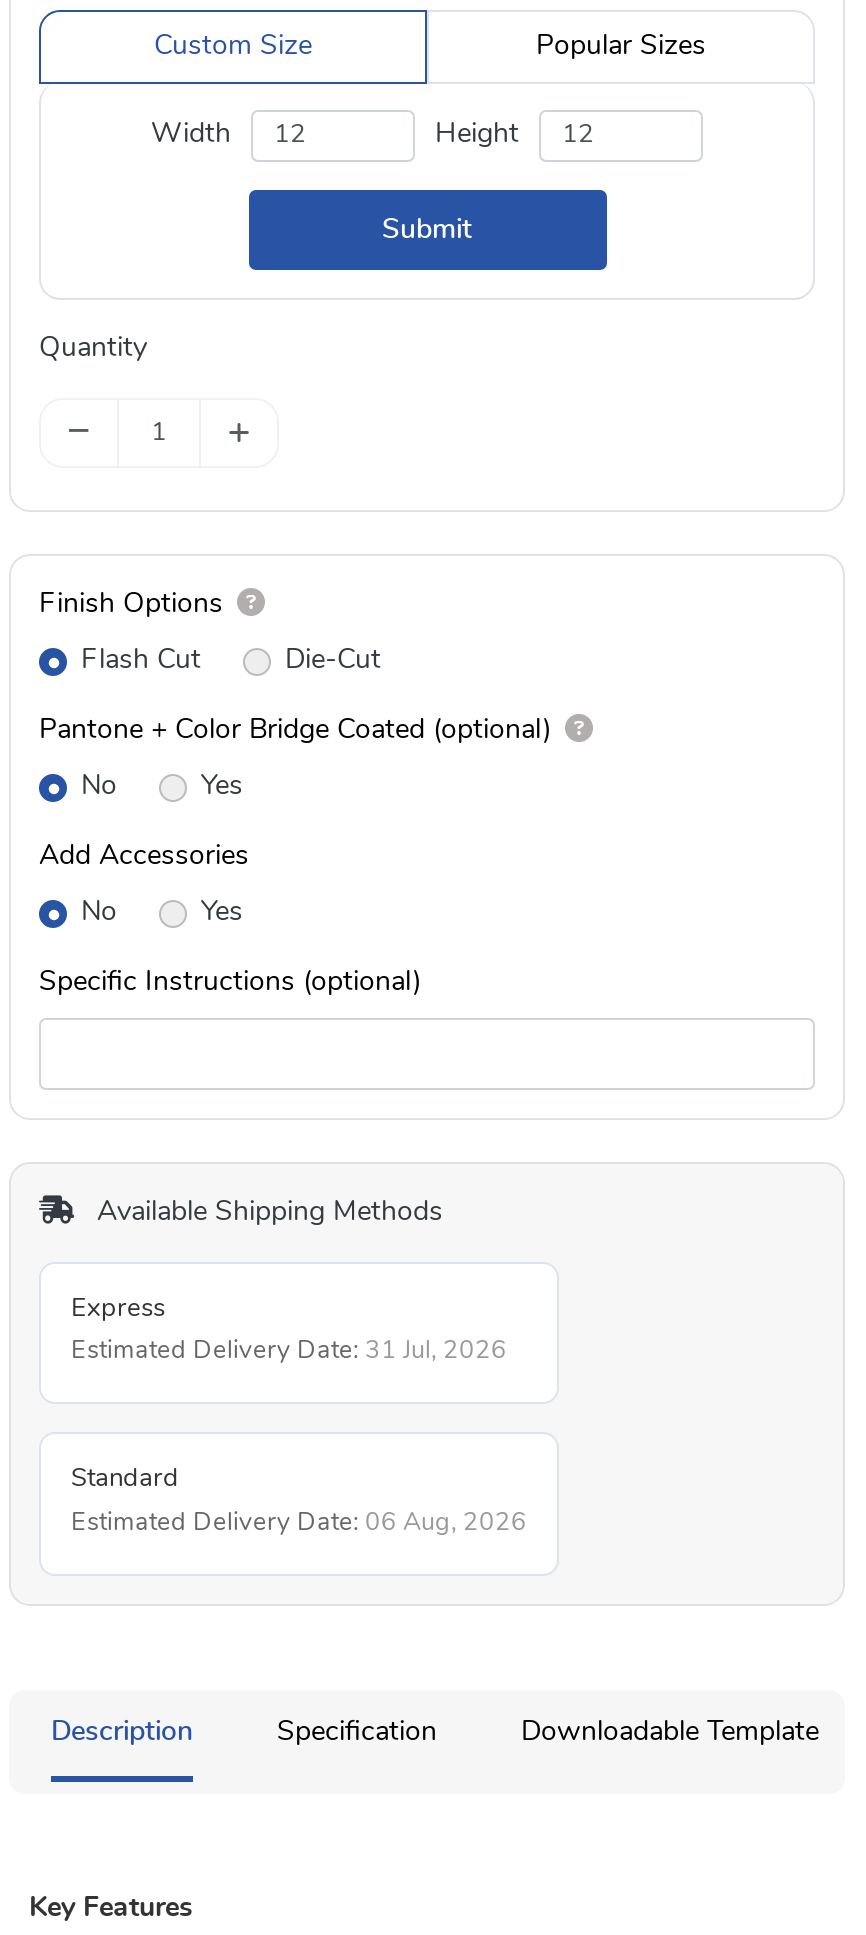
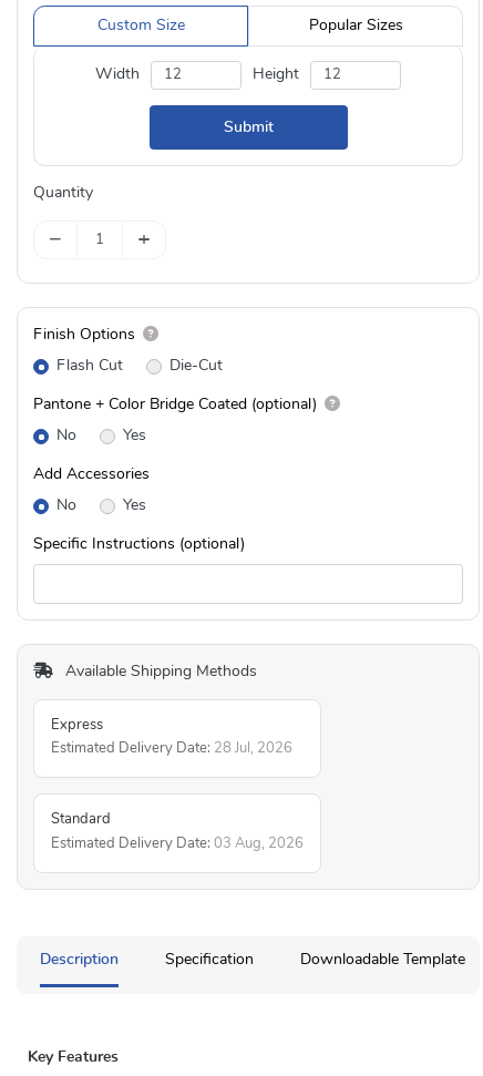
- Estimated Delivery Date: 31 Jul, 2026
+ Estimated Delivery Date: 28 Jul, 2026

- Estimated Delivery Date: 06 Aug, 2026
+ Estimated Delivery Date: 03 Aug, 2026
